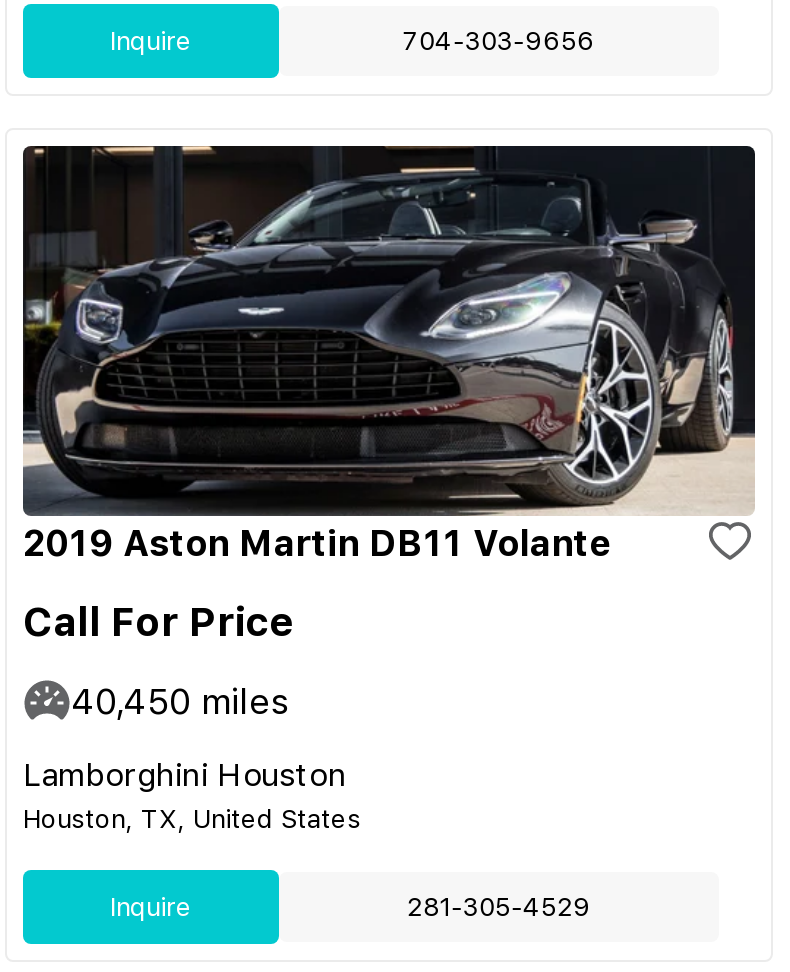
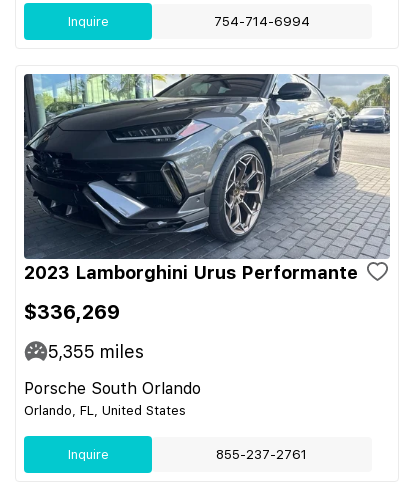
- 704-303-9656
+ 754-714-6994

- [image]
- 2019 Aston Martin DB11 Volante
+ [image]
+ 2023 Lamborghini Urus Performante

- Call For Price
+ $336,269

- 40,450 miles
+ 5,355 miles

- Lamborghini Houston
- Houston, TX, United States
+ Porsche South Orlando
+ Orlando, FL, United States

- 281-305-4529
+ 855-237-2761
